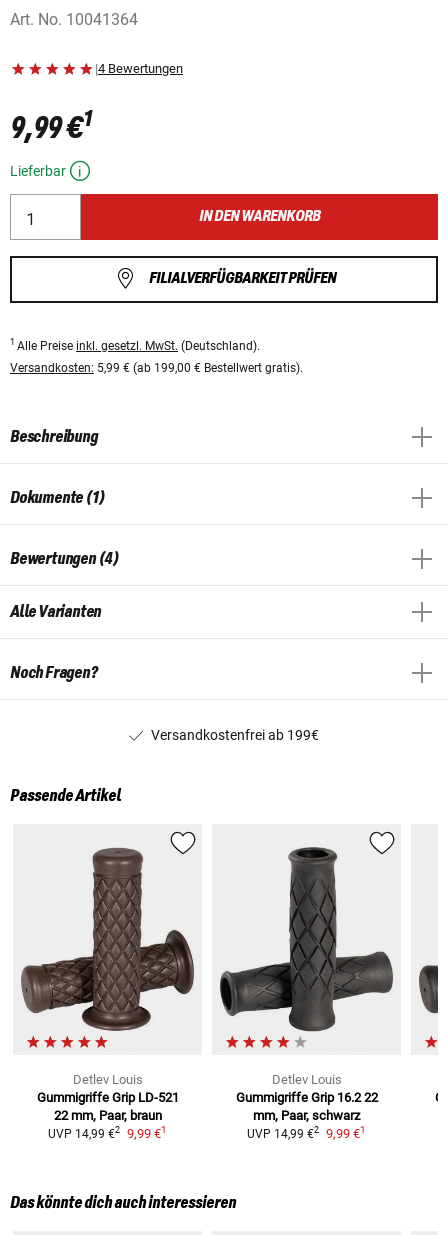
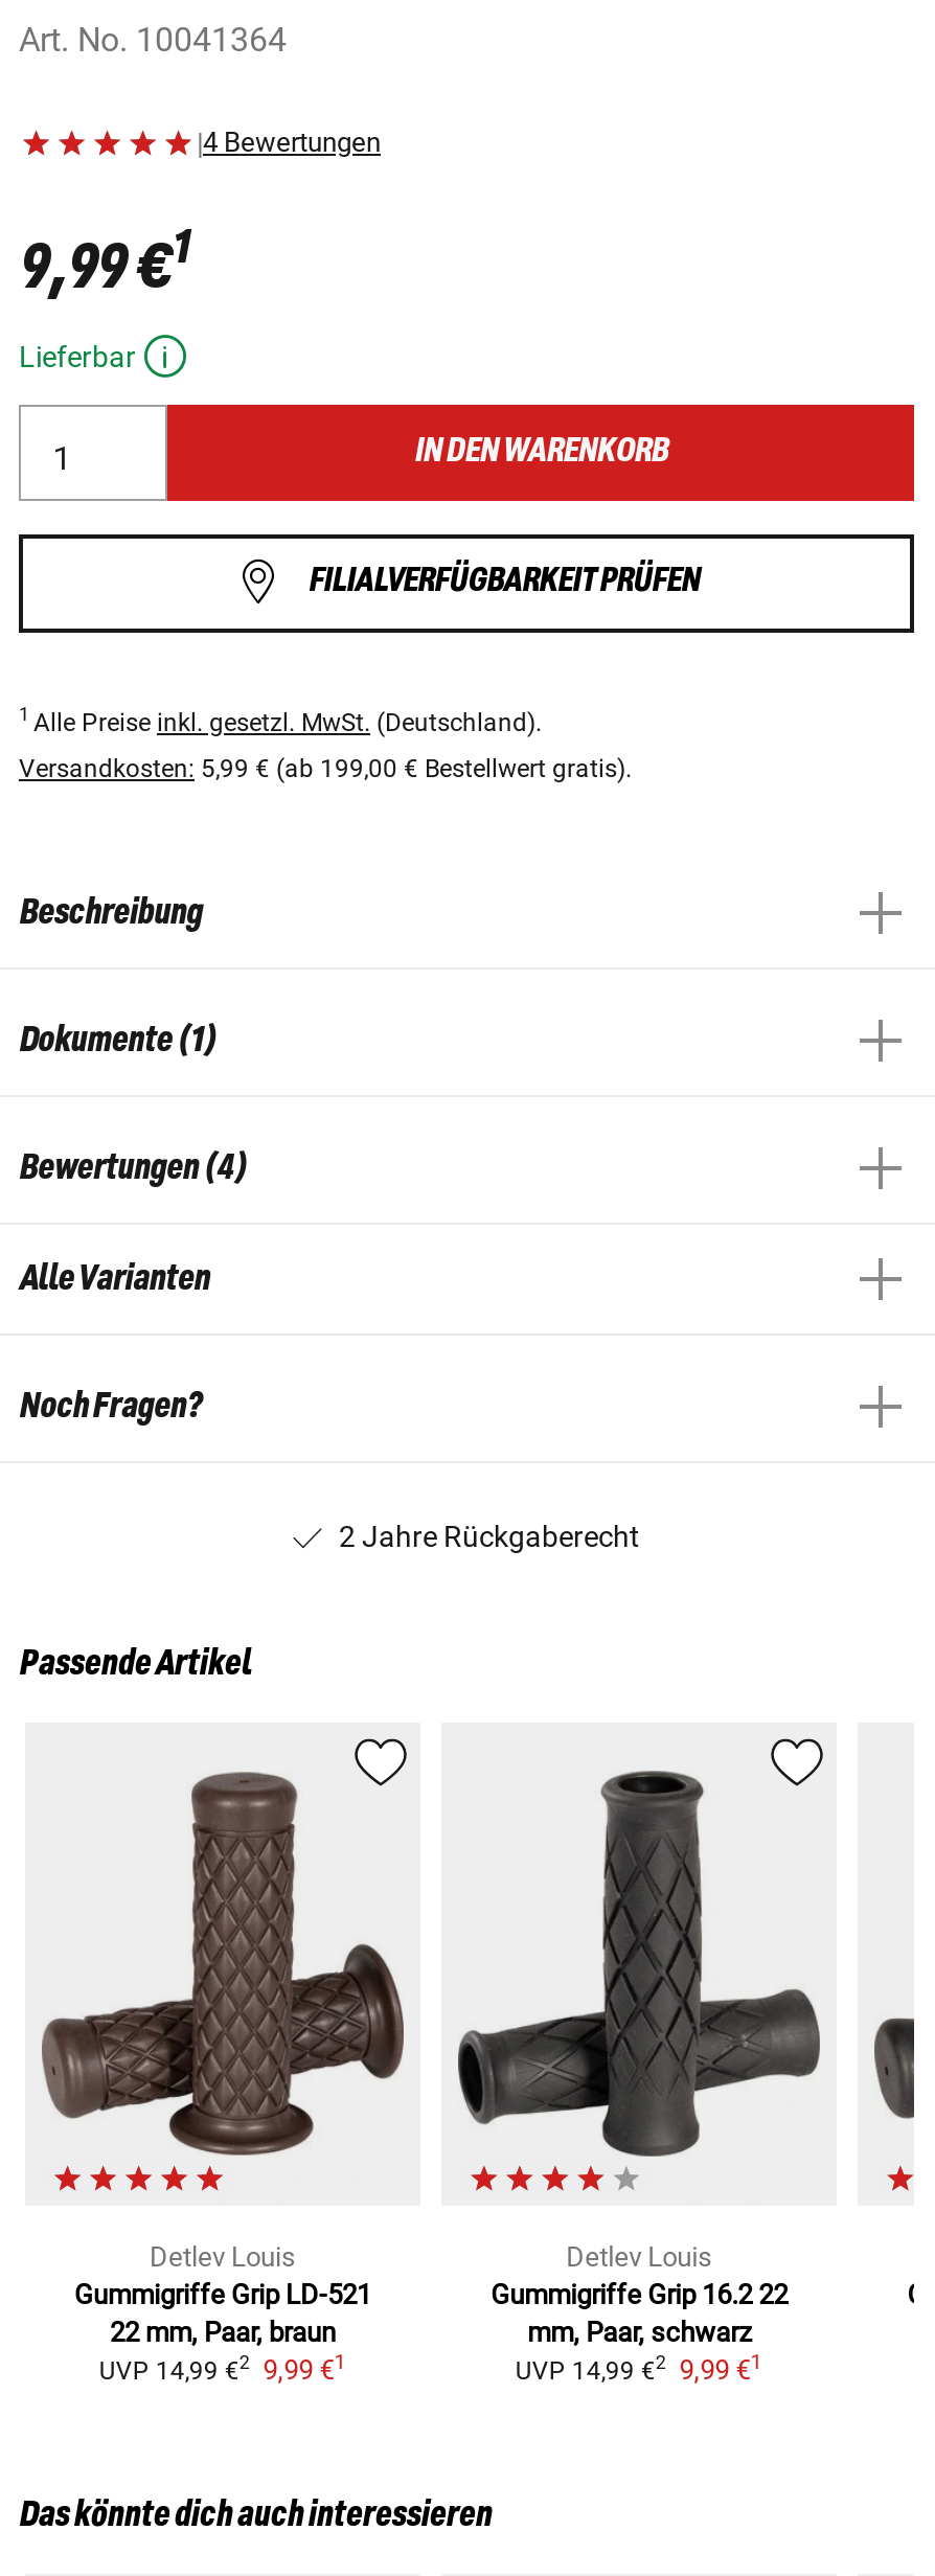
- Versandkostenfrei ab 199€
+ 2 Jahre Rückgaberecht
